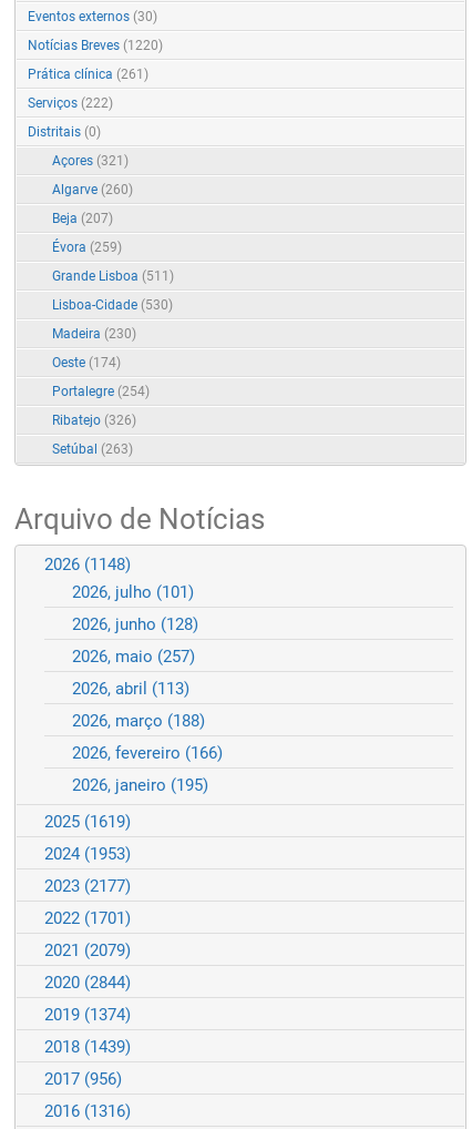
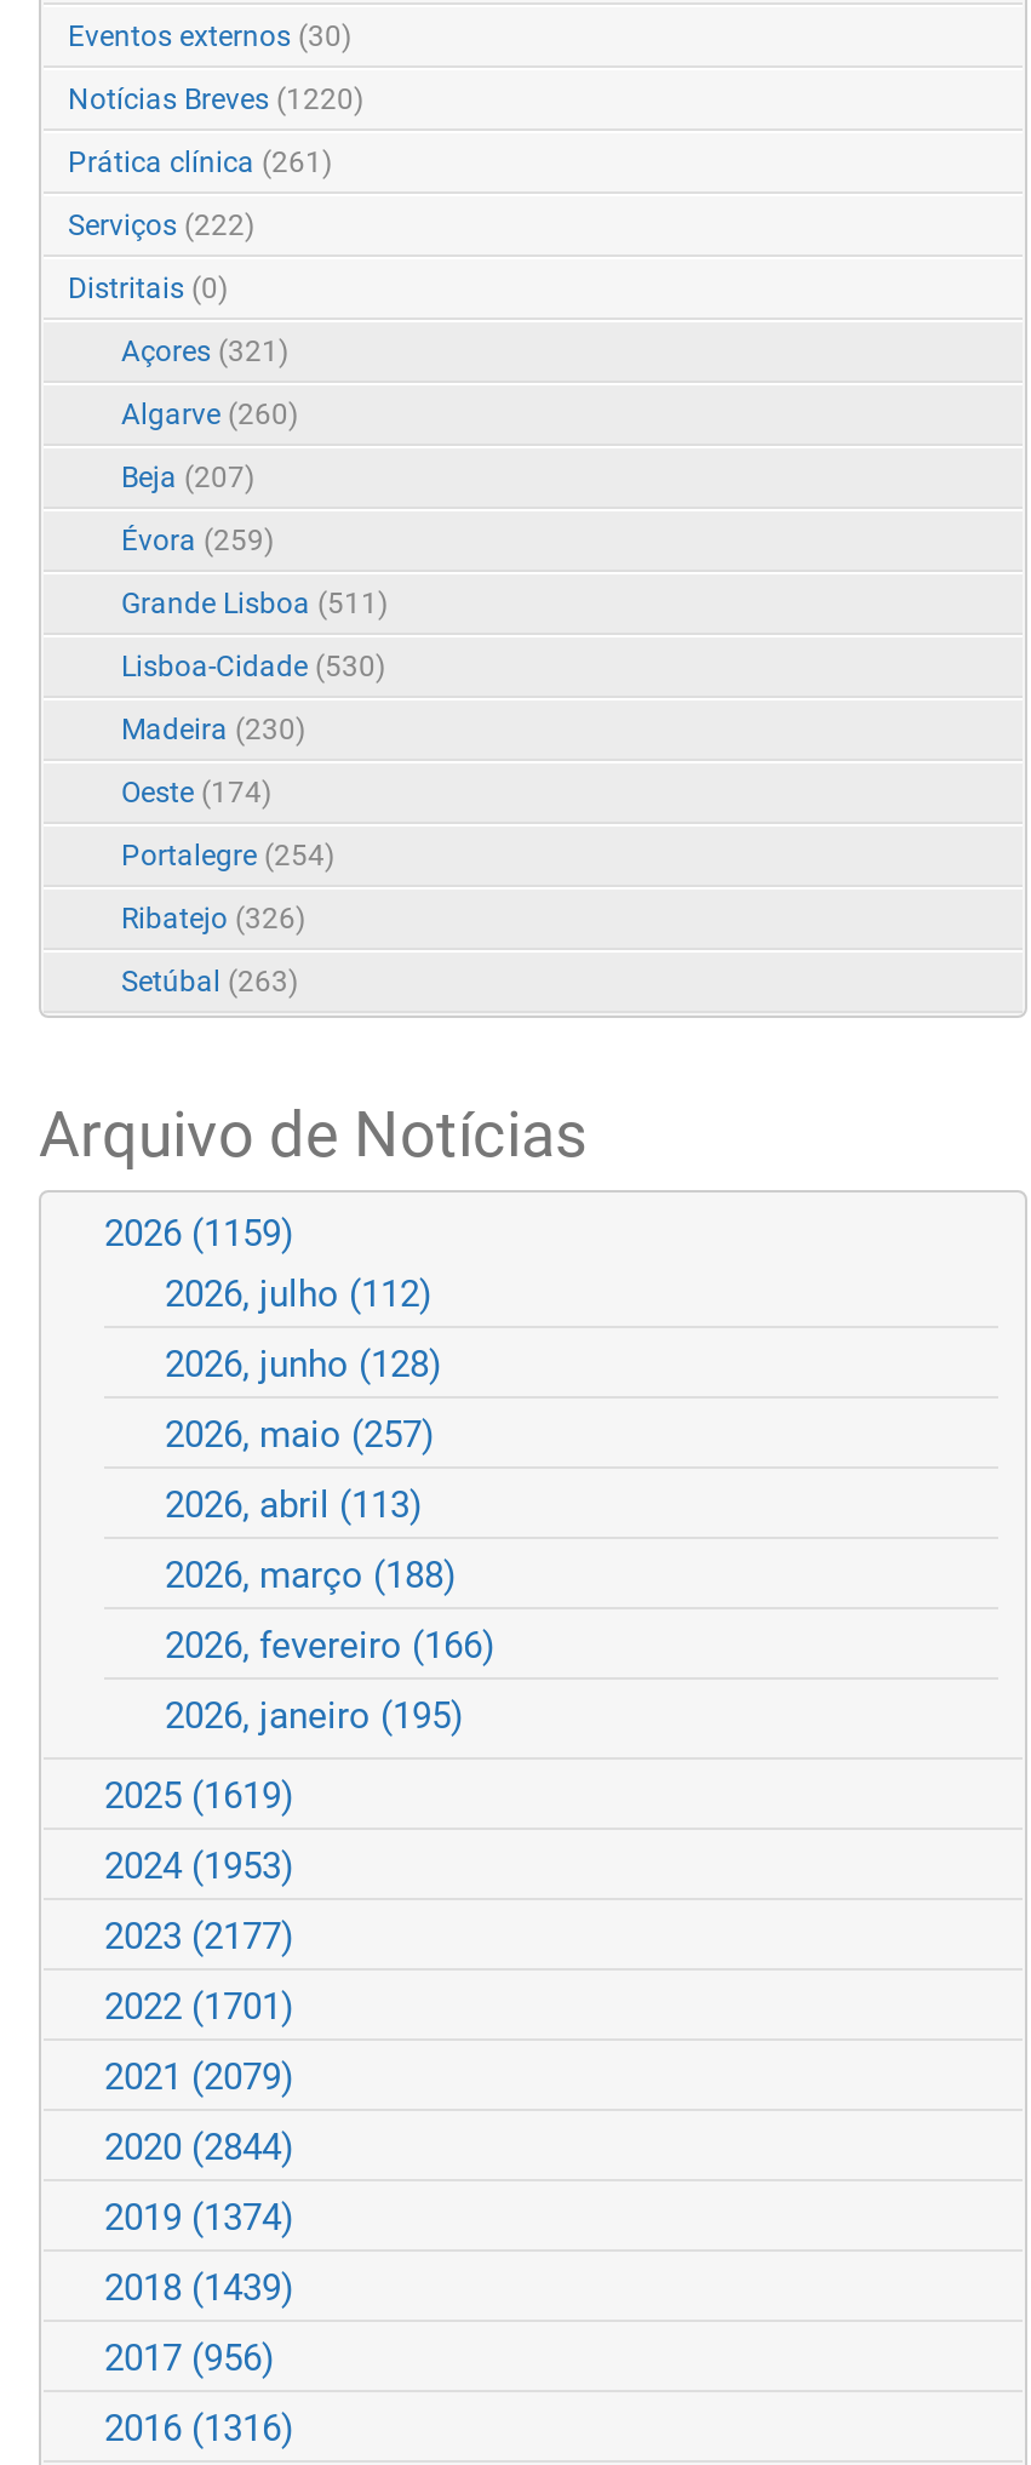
- 2026 (1148)
+ 2026 (1159)

- 2026, julho (101)
+ 2026, julho (112)
